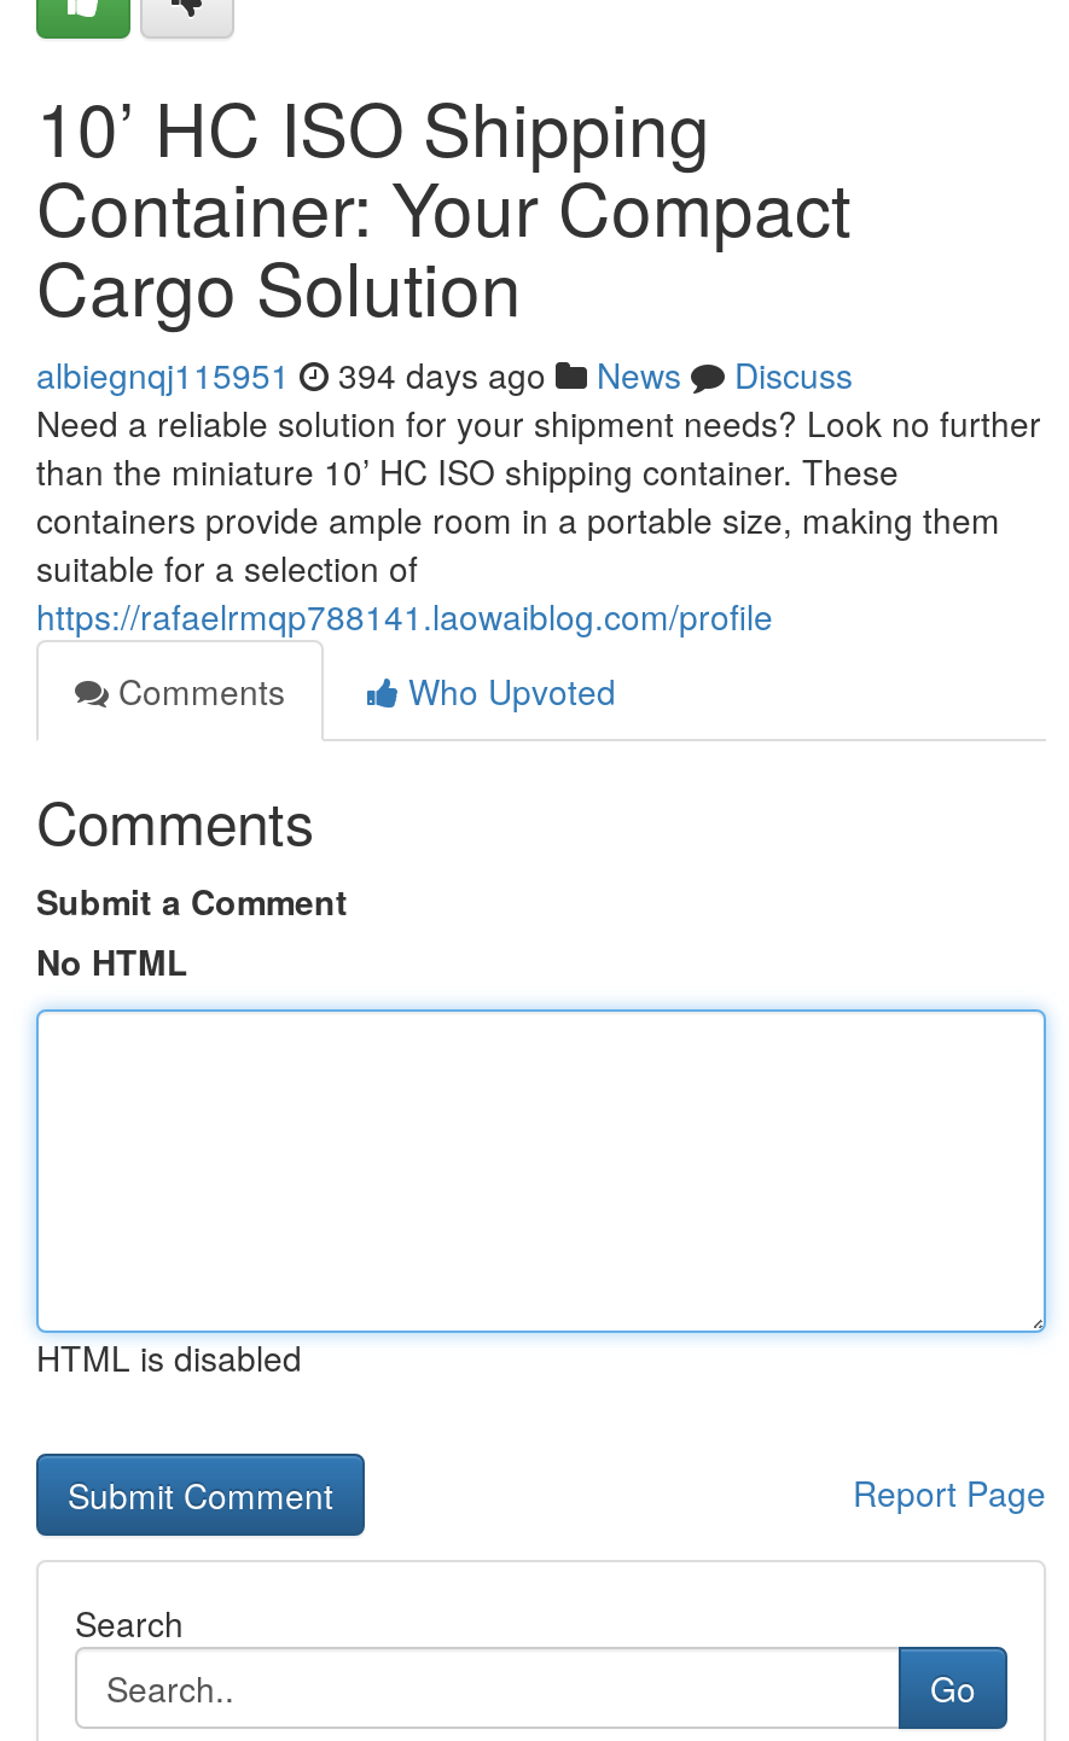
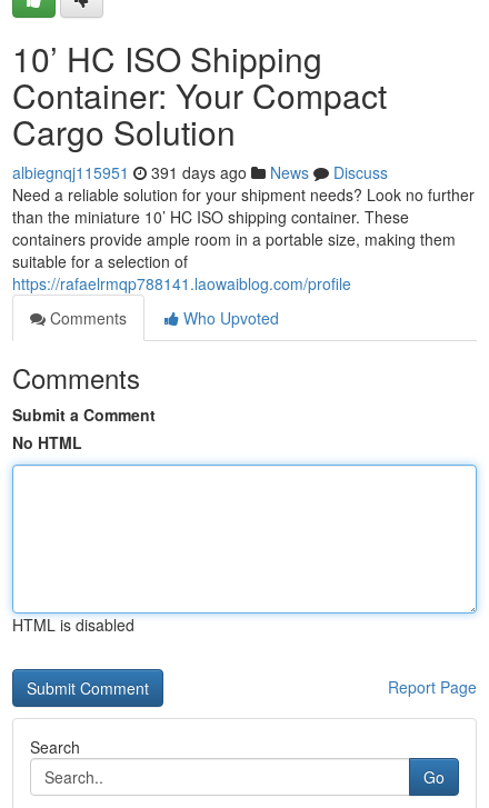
- albiegnqj115951 394 days ago News Discuss
+ albiegnqj115951 391 days ago News Discuss
